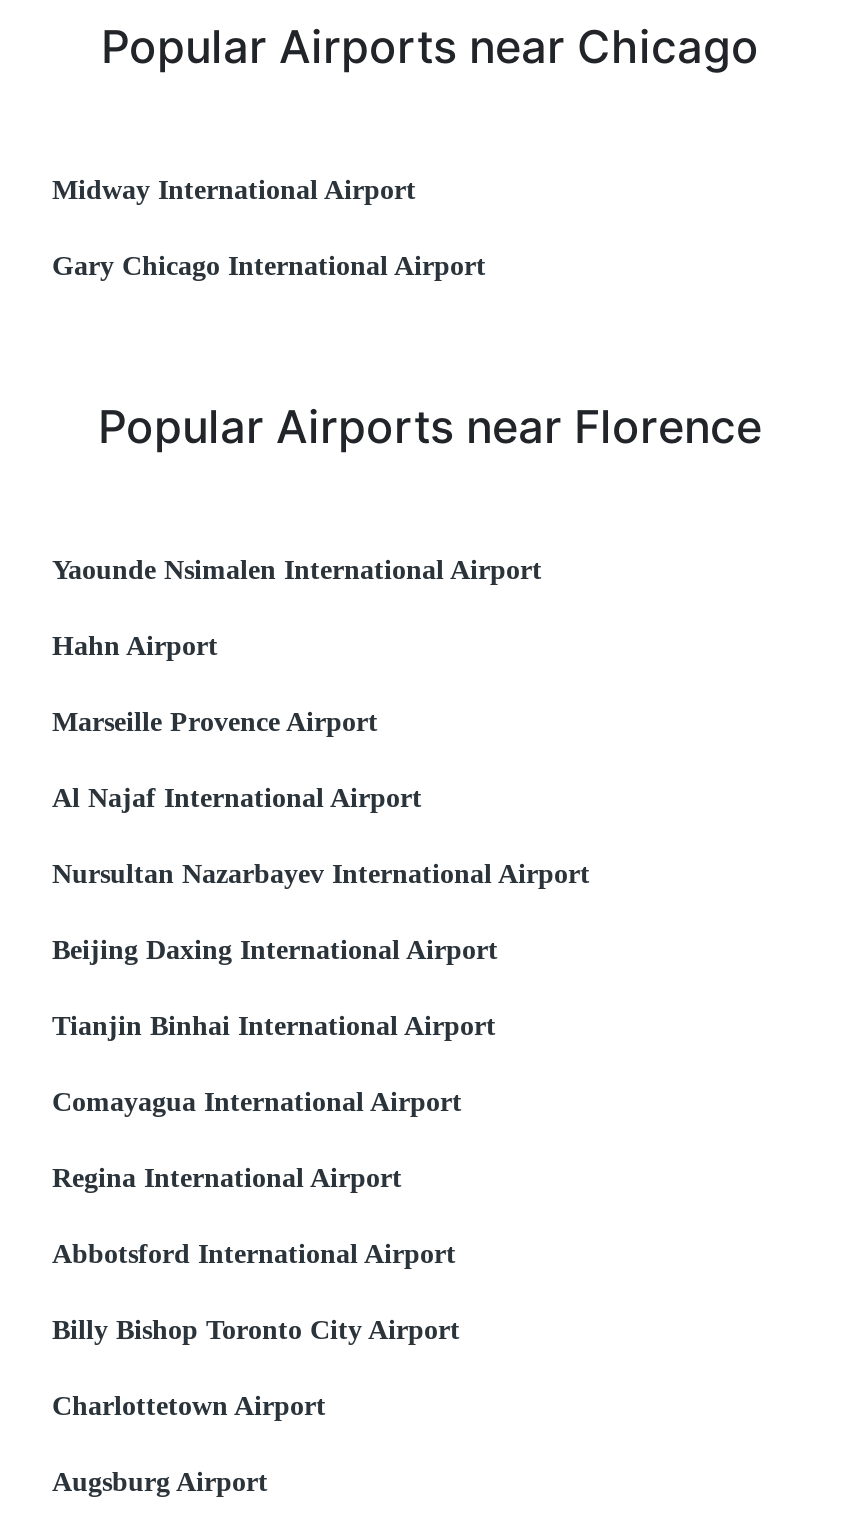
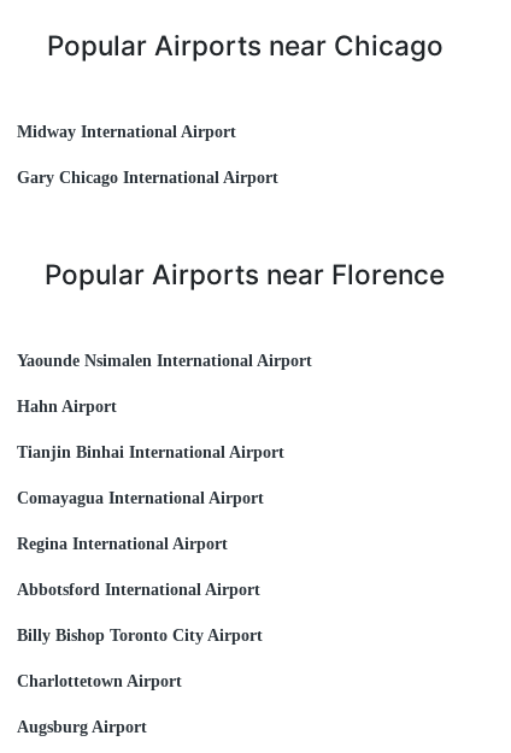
- Marseille Provence Airport
- Al Najaf International Airport
- Nursultan Nazarbayev International Airport
- Beijing Daxing International Airport
